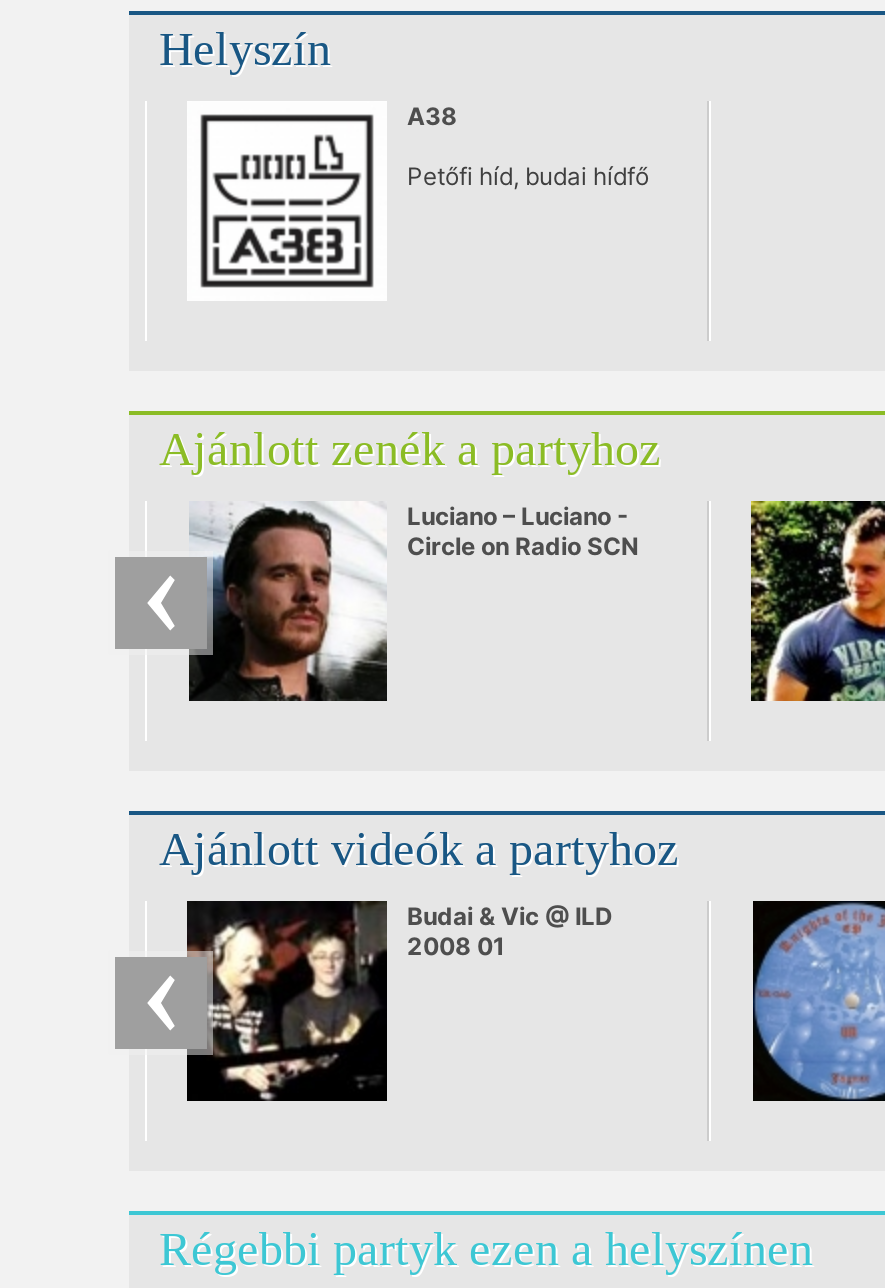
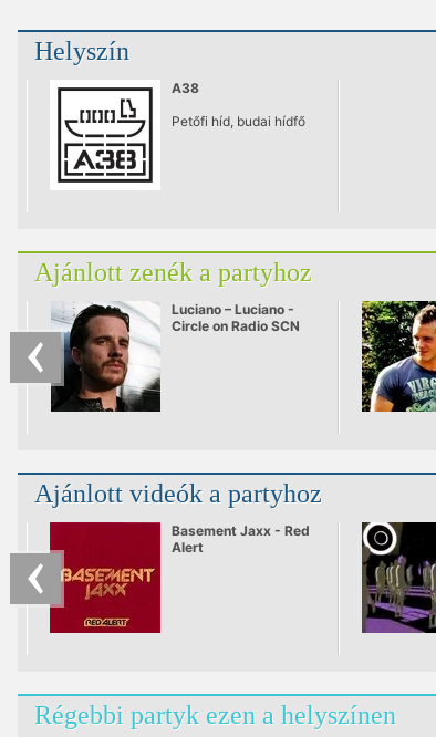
- [image]
- Budai & Vic @ ILD
- 2008 01
+ [image]
+ Basement Jaxx - Red
+ Alert

- [image]
+ [image]
